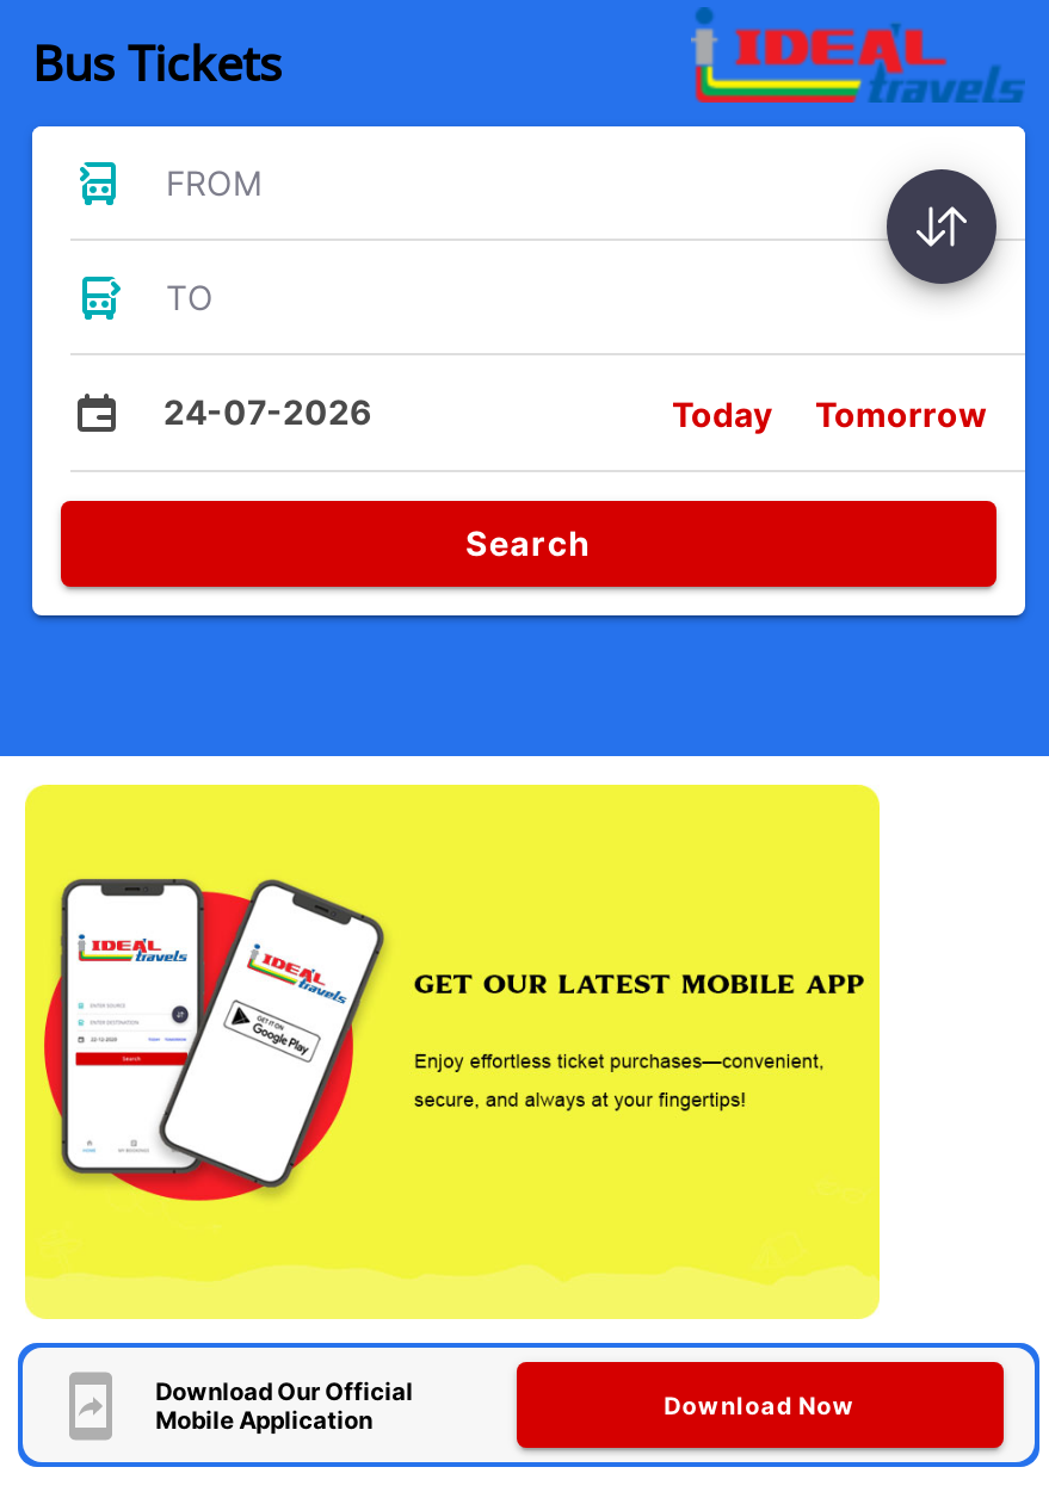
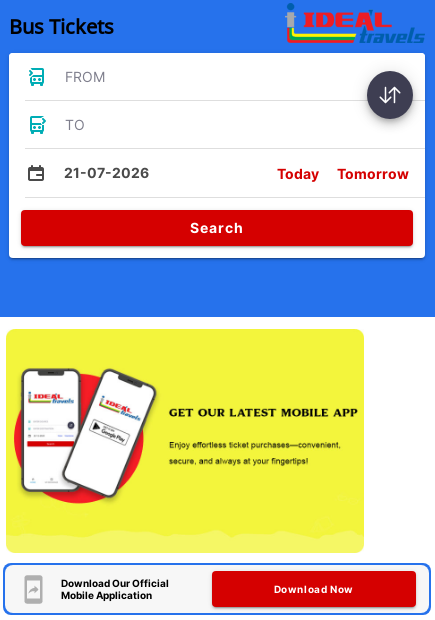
- 24-07-2026
+ 21-07-2026
